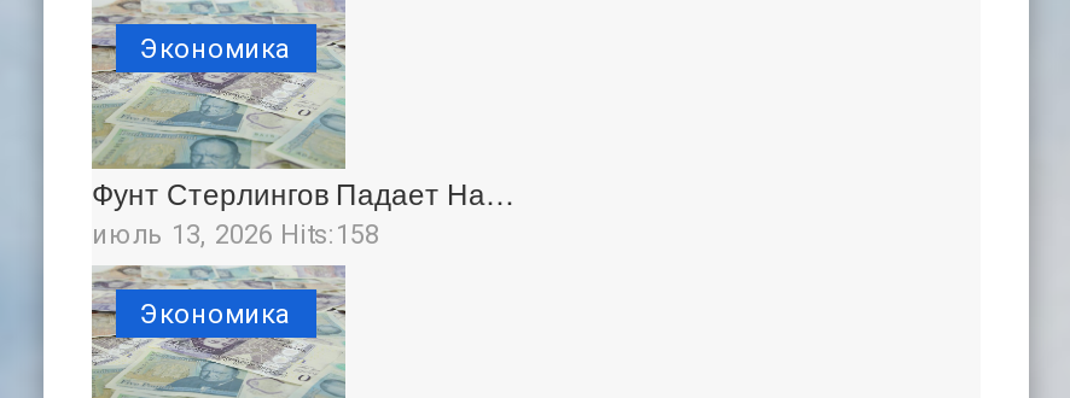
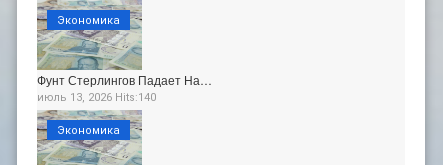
- июль 13, 2026 Hits:158
+ июль 13, 2026 Hits:140
